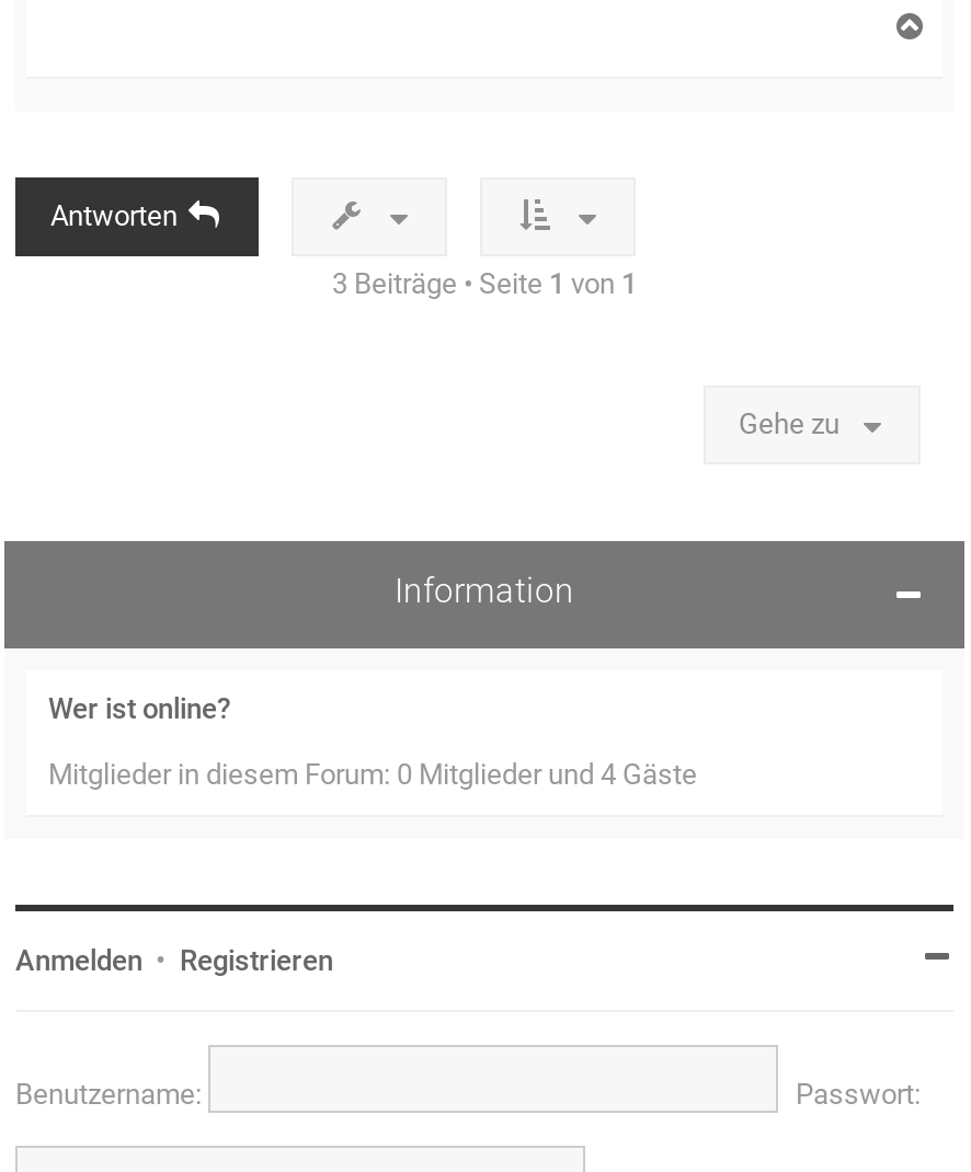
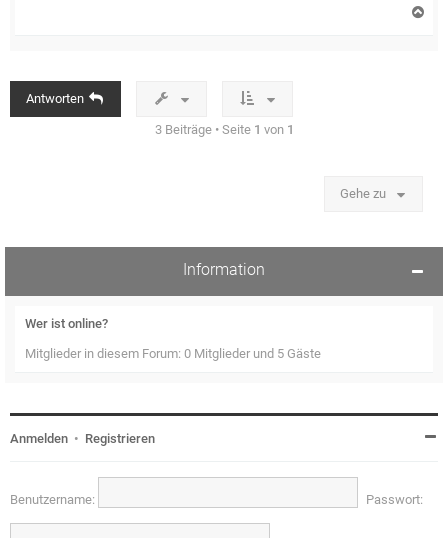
- Mitglieder in diesem Forum: 0 Mitglieder und 4 Gäste
+ Mitglieder in diesem Forum: 0 Mitglieder und 5 Gäste
